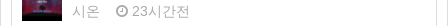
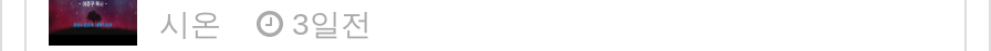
- 시온 23시간전
+ 시온 3일전
